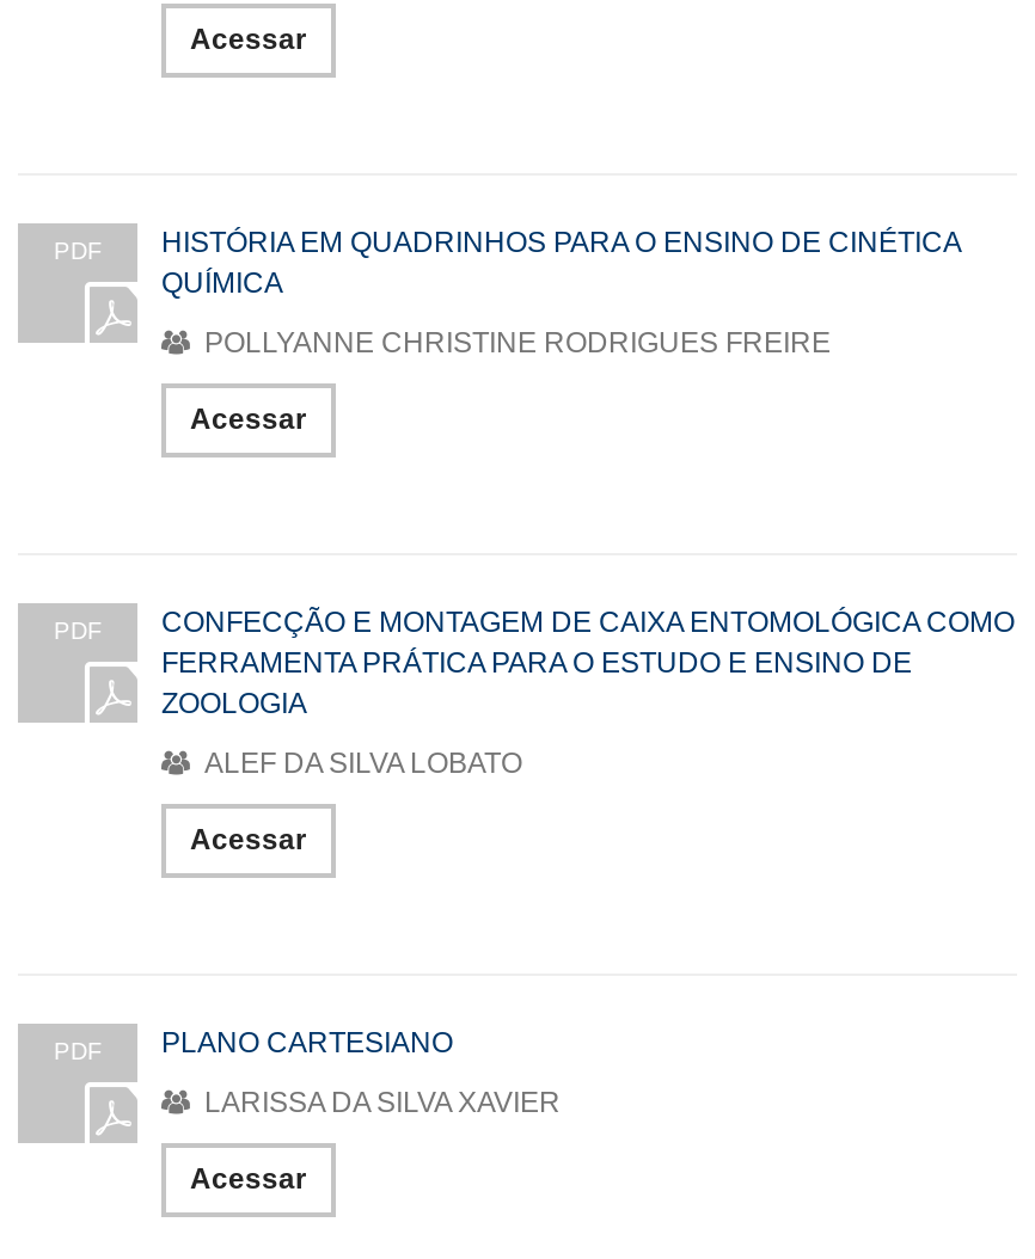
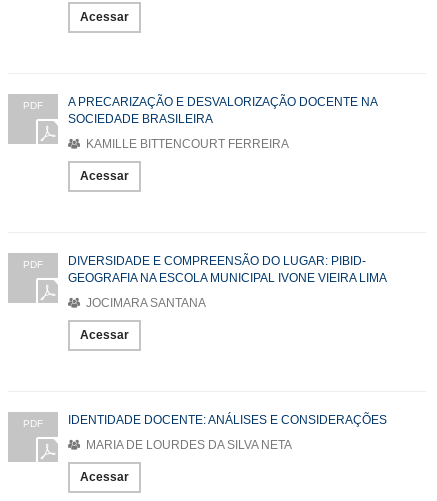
- HISTÓRIA EM QUADRINHOS PARA O ENSINO DE CINÉTICA
- QUÍMICA
+ A PRECARIZAÇÃO E DESVALORIZAÇÃO DOCENTE NA
+ SOCIEDADE BRASILEIRA

- POLLYANNE CHRISTINE RODRIGUES FREIRE
+ KAMILLE BITTENCOURT FERREIRA

- CONFECÇÃO E MONTAGEM DE CAIXA ENTOMOLÓGICA COMO
- FERRAMENTA PRÁTICA PARA O ESTUDO E ENSINO DE
- ZOOLOGIA
+ DIVERSIDADE E COMPREENSÃO DO LUGAR: PIBID-
+ GEOGRAFIA NA ESCOLA MUNICIPAL IVONE VIEIRA LIMA

- ALEF DA SILVA LOBATO
+ JOCIMARA SANTANA

- PLANO CARTESIANO
+ IDENTIDADE DOCENTE: ANÁLISES E CONSIDERAÇÕES

- LARISSA DA SILVA XAVIER
+ MARIA DE LOURDES DA SILVA NETA
